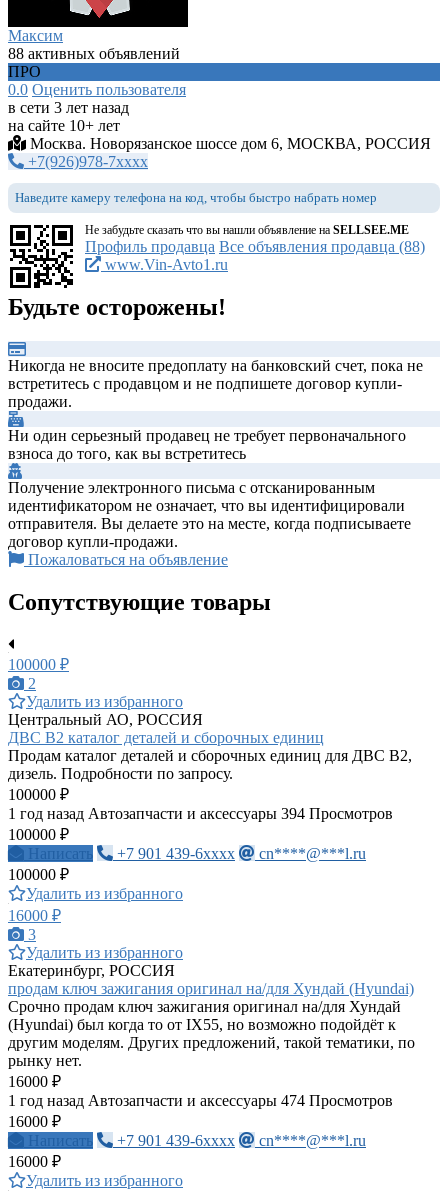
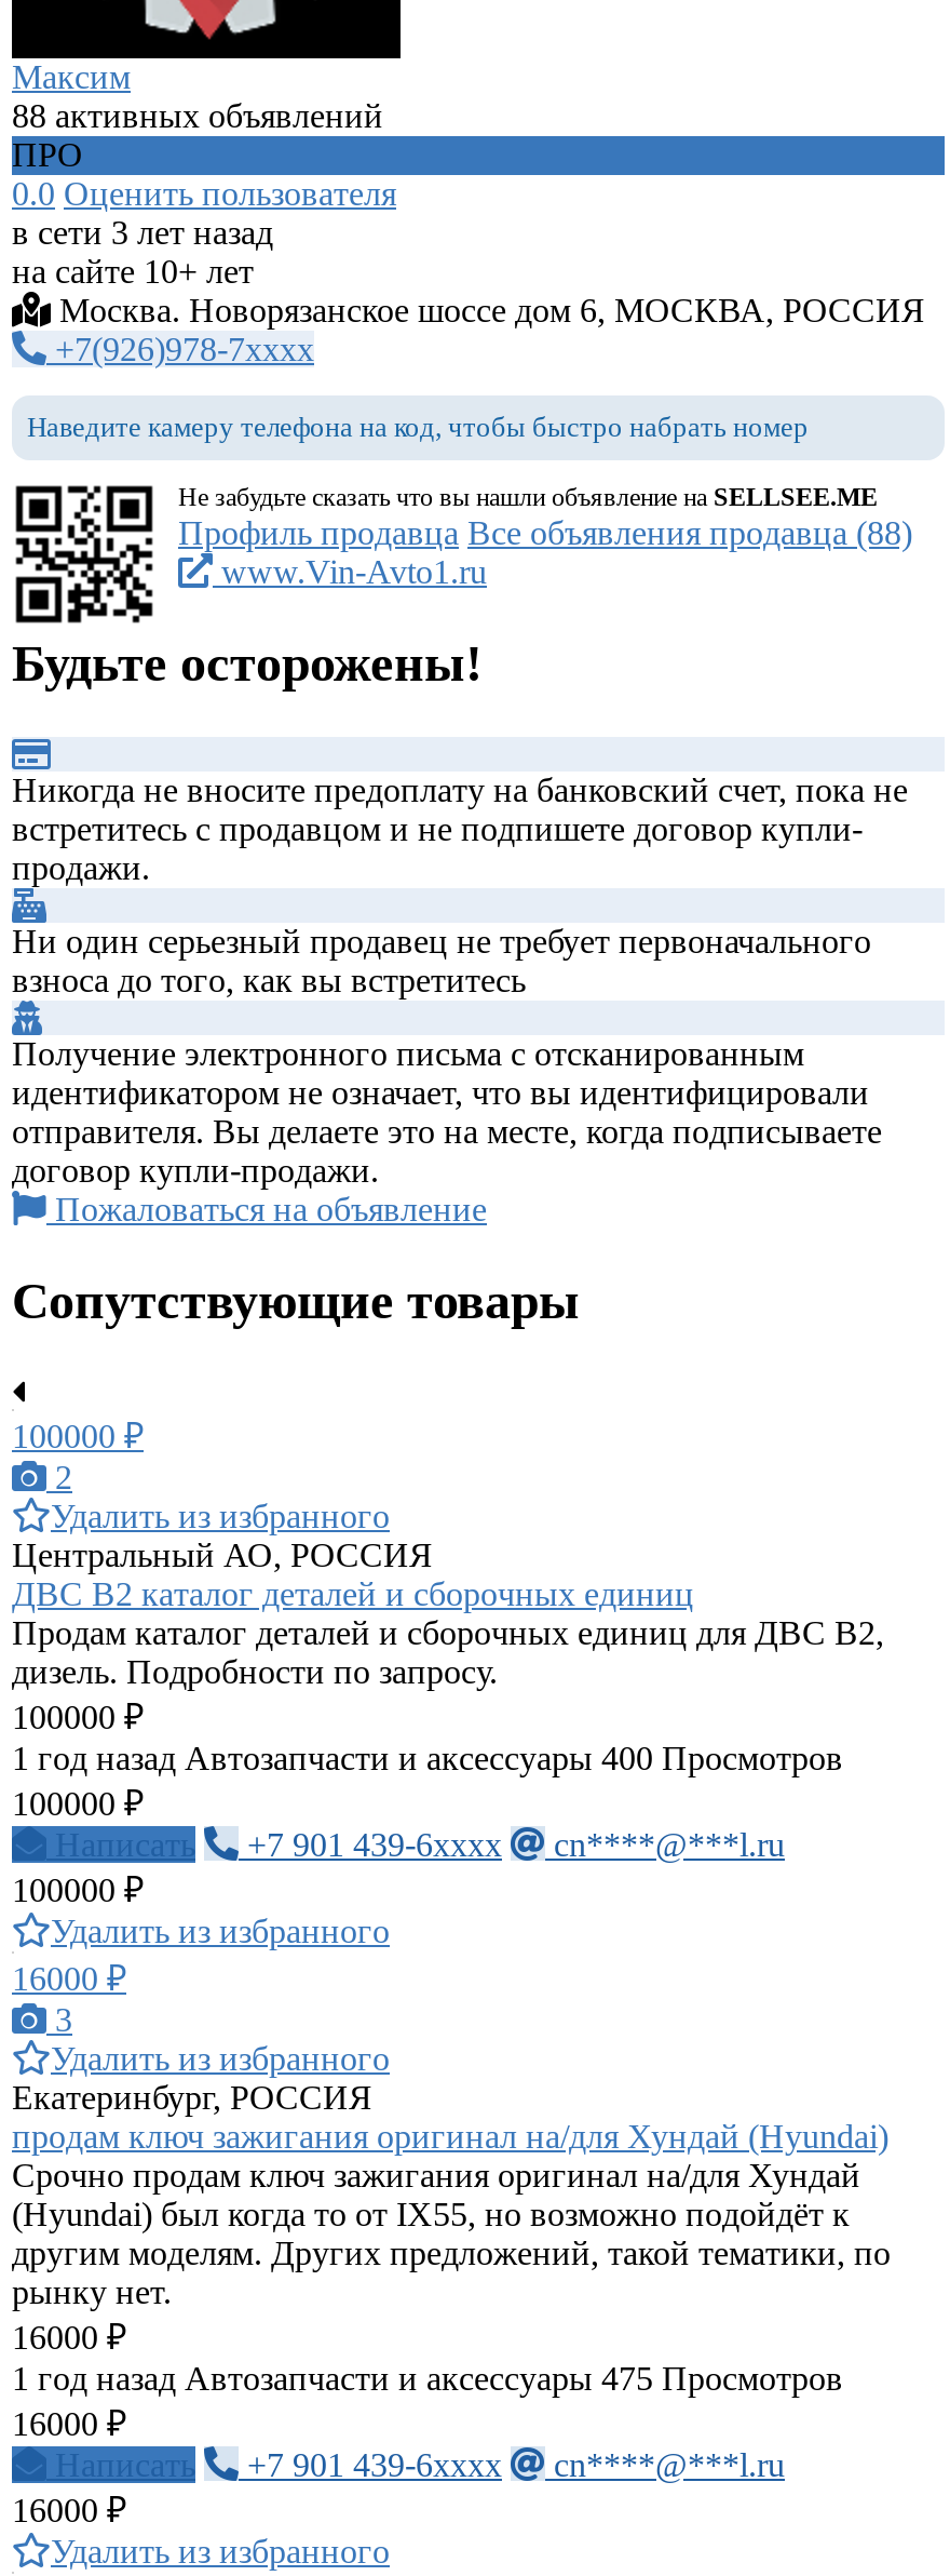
- 1 год назад Автозапчасти и аксессуары 394 Просмотров
+ 1 год назад Автозапчасти и аксессуары 400 Просмотров

- 1 год назад Автозапчасти и аксессуары 474 Просмотров
+ 1 год назад Автозапчасти и аксессуары 475 Просмотров
